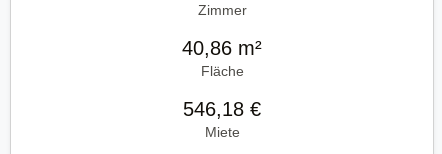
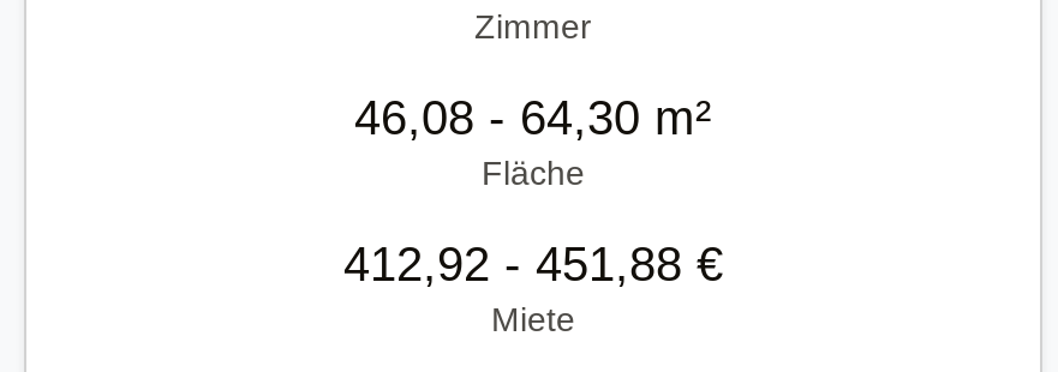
- 40,86 m²
+ 46,08 - 64,30 m²

- 546,18 €
+ 412,92 - 451,88 €
